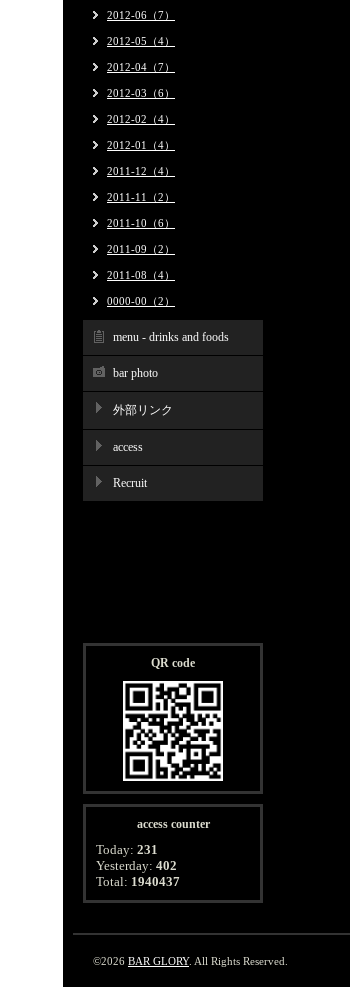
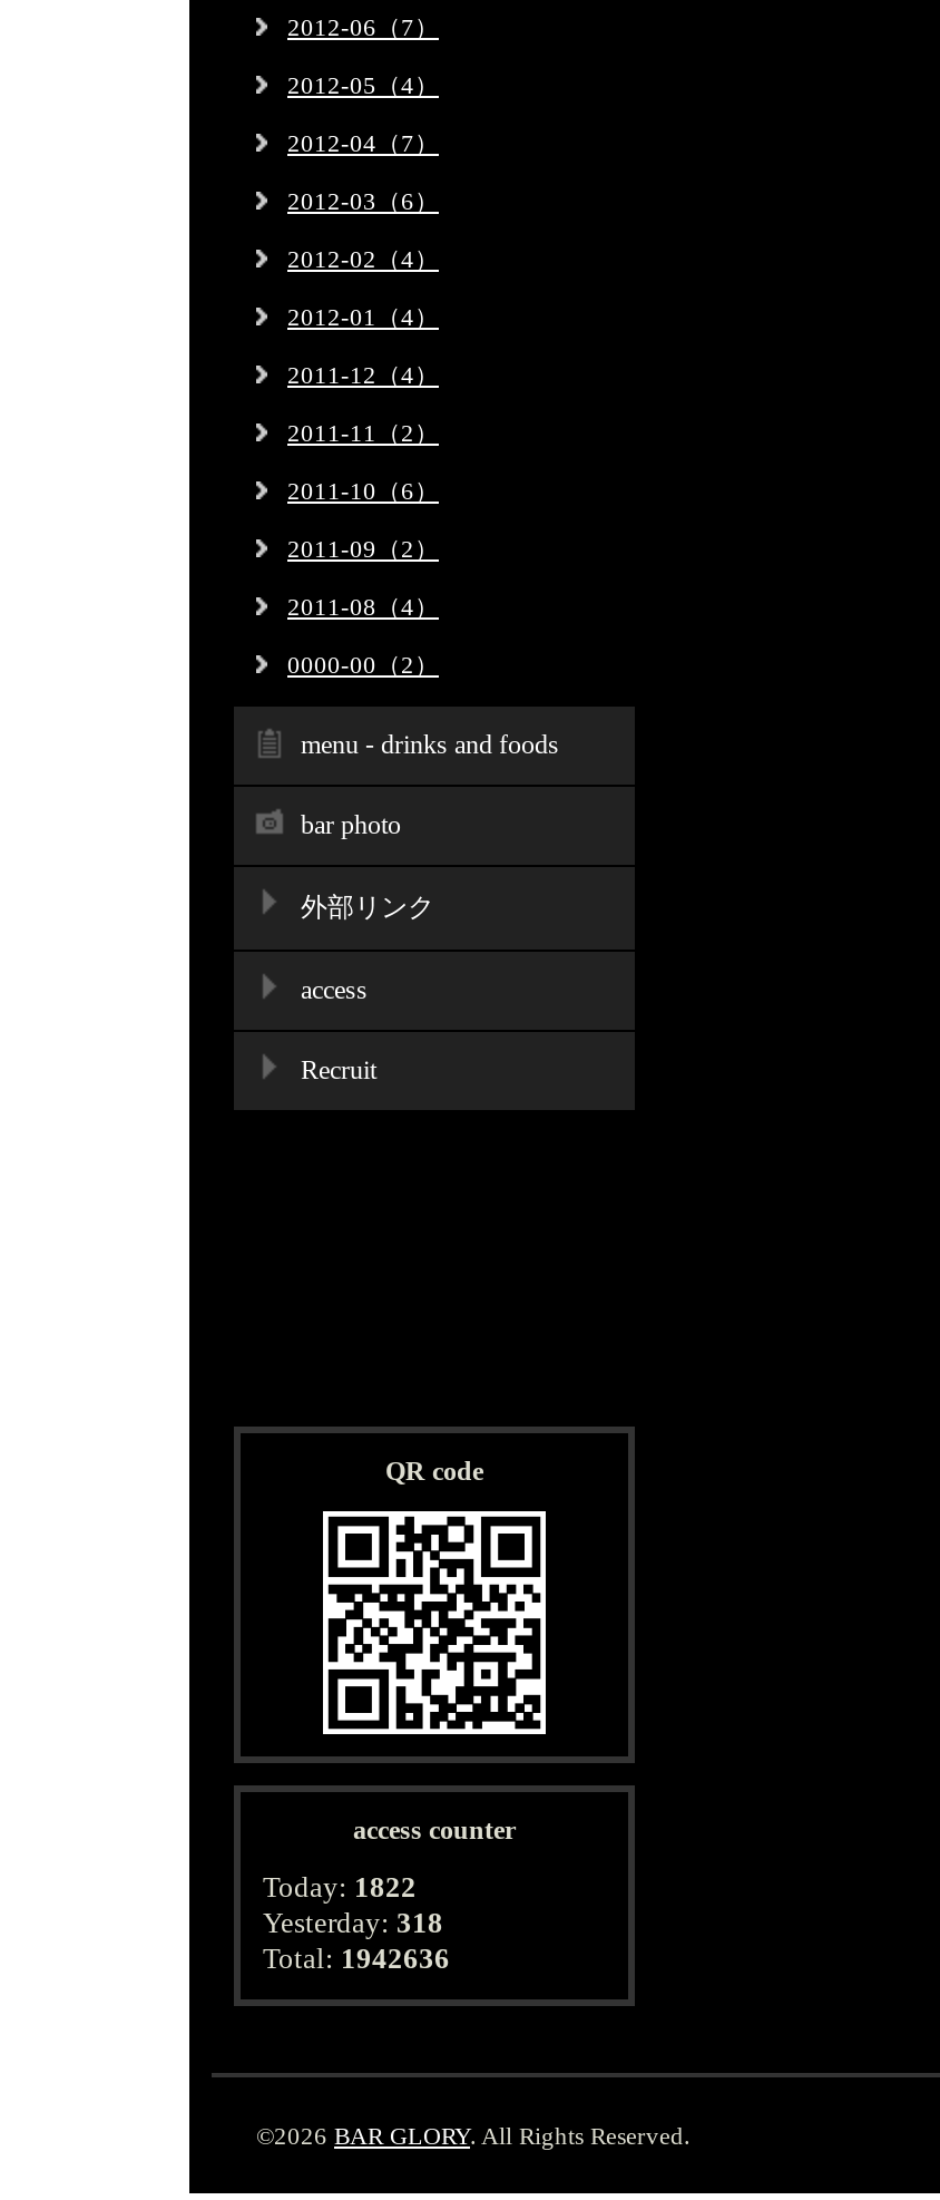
- Today: 231
+ Today: 1822

- Yesterday: 402
+ Yesterday: 318

- Total: 1940437
+ Total: 1942636
